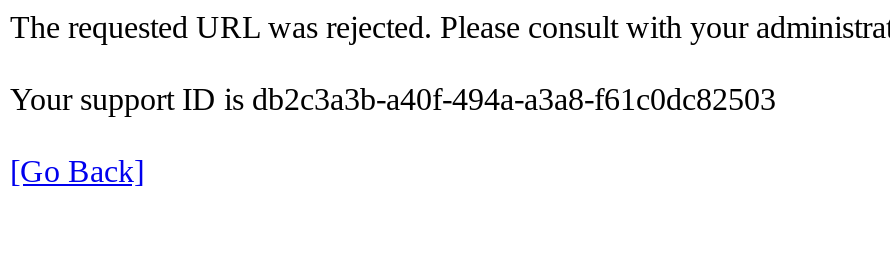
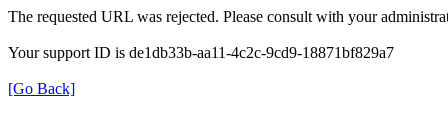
- Your support ID is db2c3a3b-a40f-494a-a3a8-f61c0dc82503
+ Your support ID is de1db33b-aa11-4c2c-9cd9-18871bf829a7
